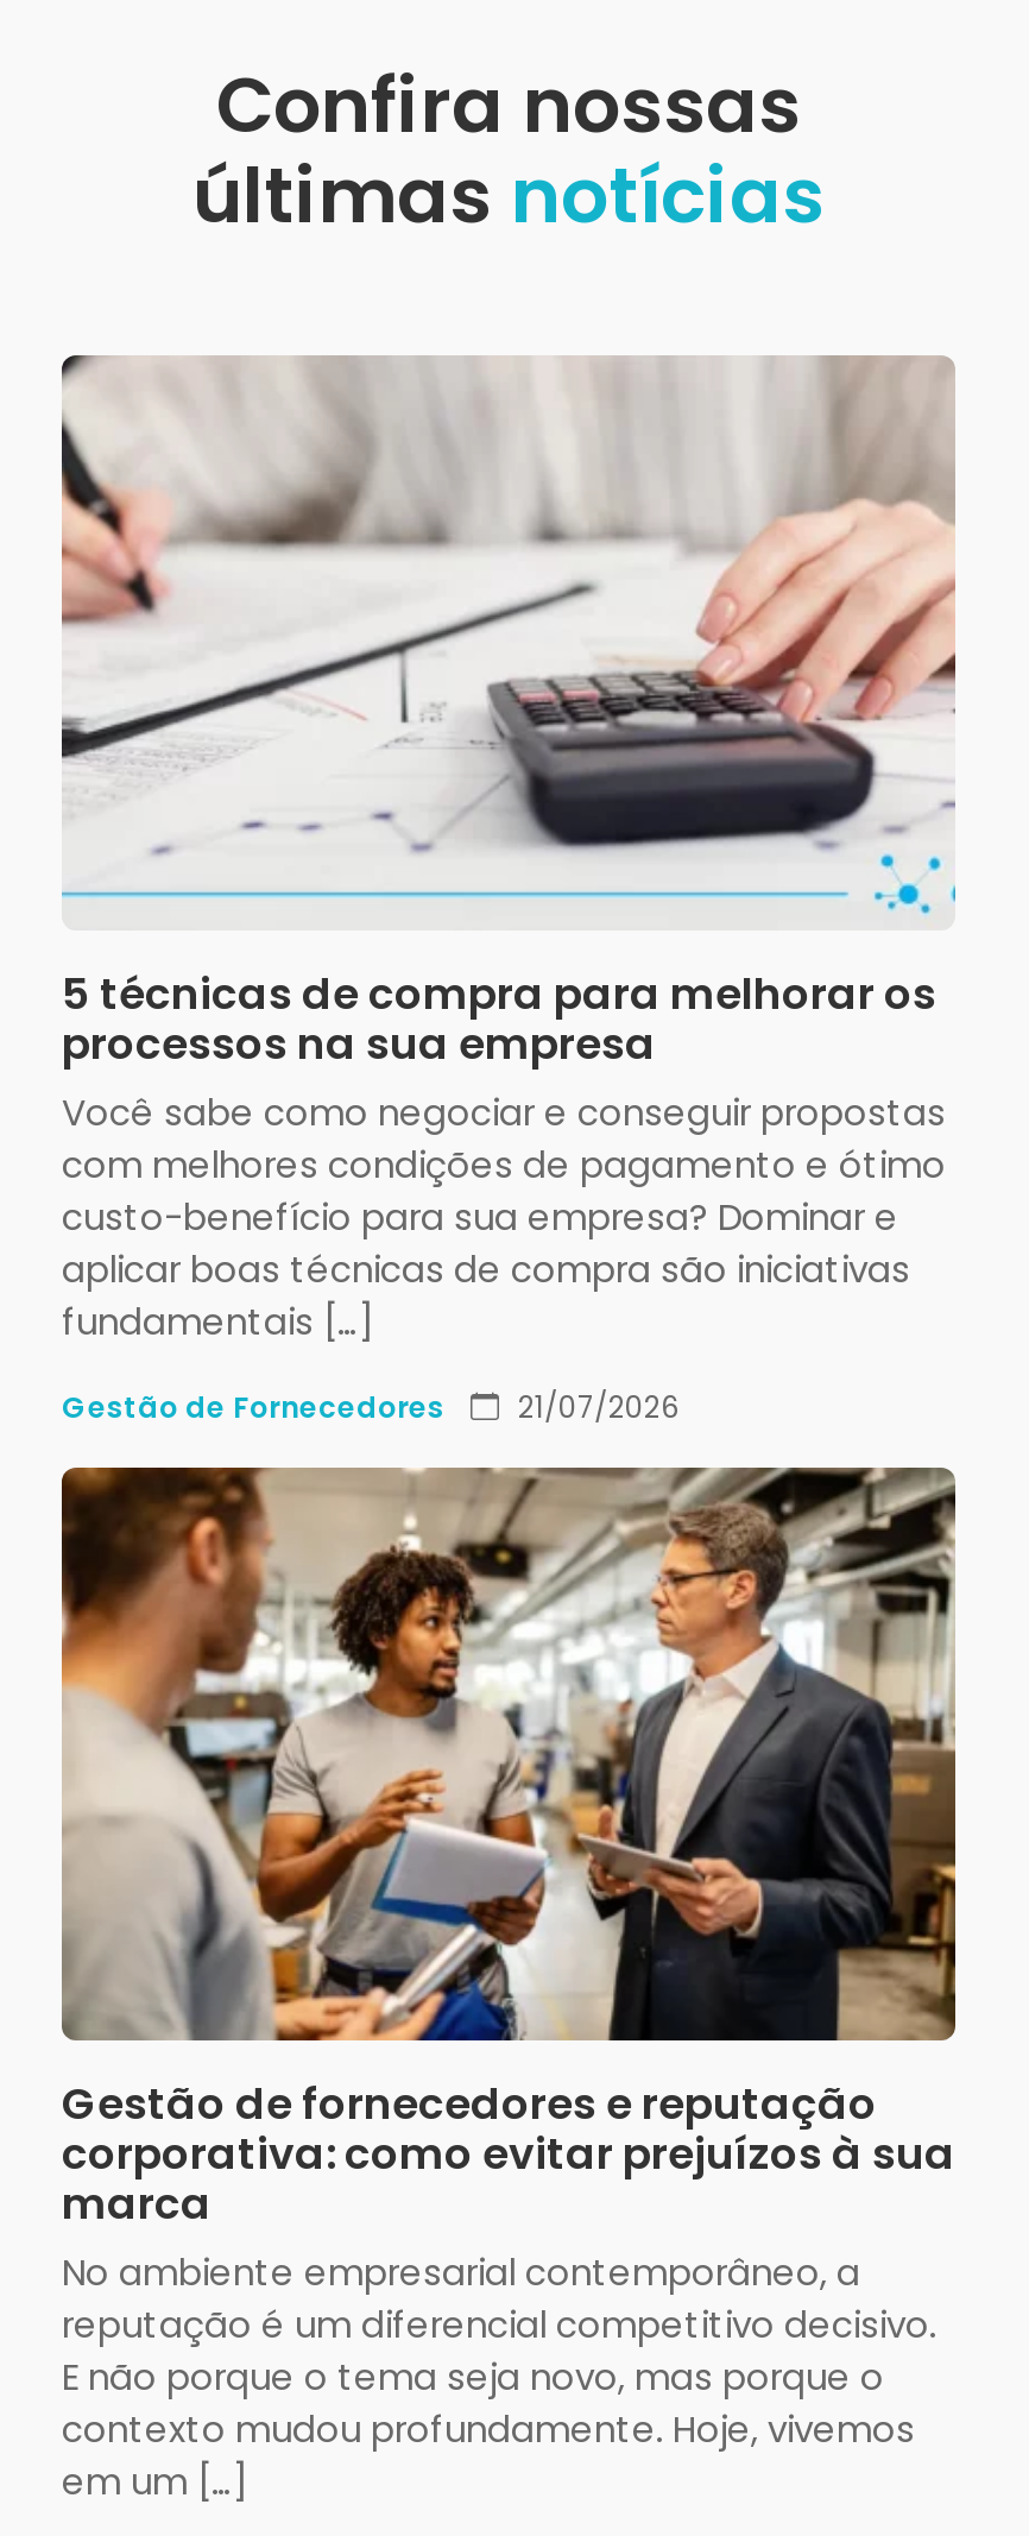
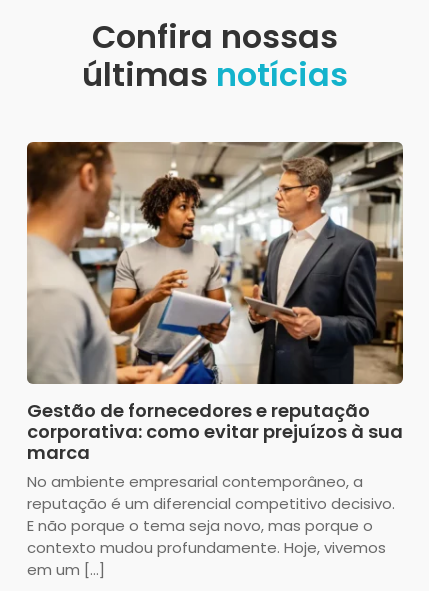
- [image]
- 5 técnicas de compra para melhorar os
- processos na sua empresa
- Você sabe como negociar e conseguir propostas
- com melhores condições de pagamento e ótimo
- custo-benefício para sua empresa? Dominar e
- aplicar boas técnicas de compra são iniciativas
- fundamentais […]
- Gestão de Fornecedores
- 21/07/2026
